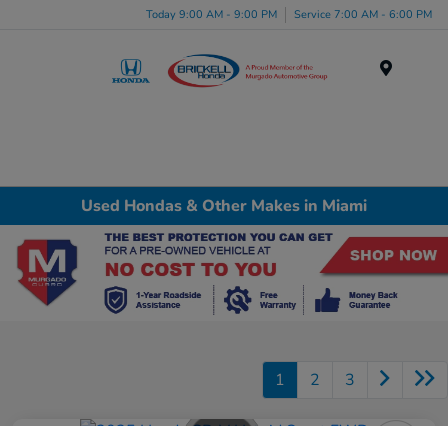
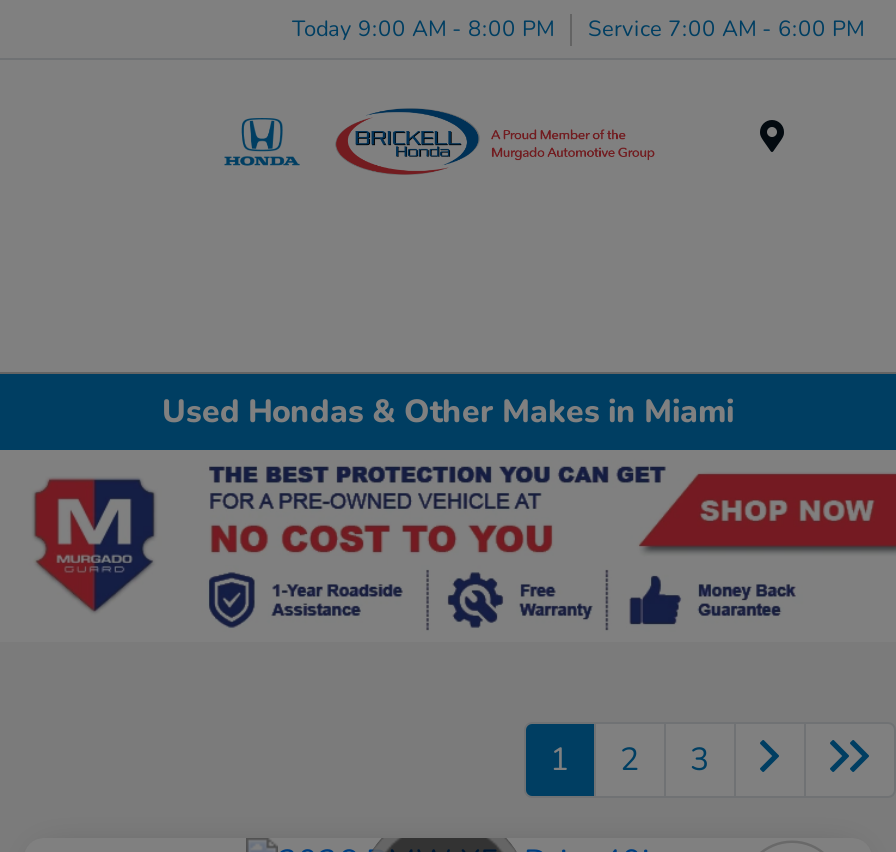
- Today 9:00 AM - 9:00 PM Service 7:00 AM - 6:00 PM
+ Today 9:00 AM - 8:00 PM Service 7:00 AM - 6:00 PM
